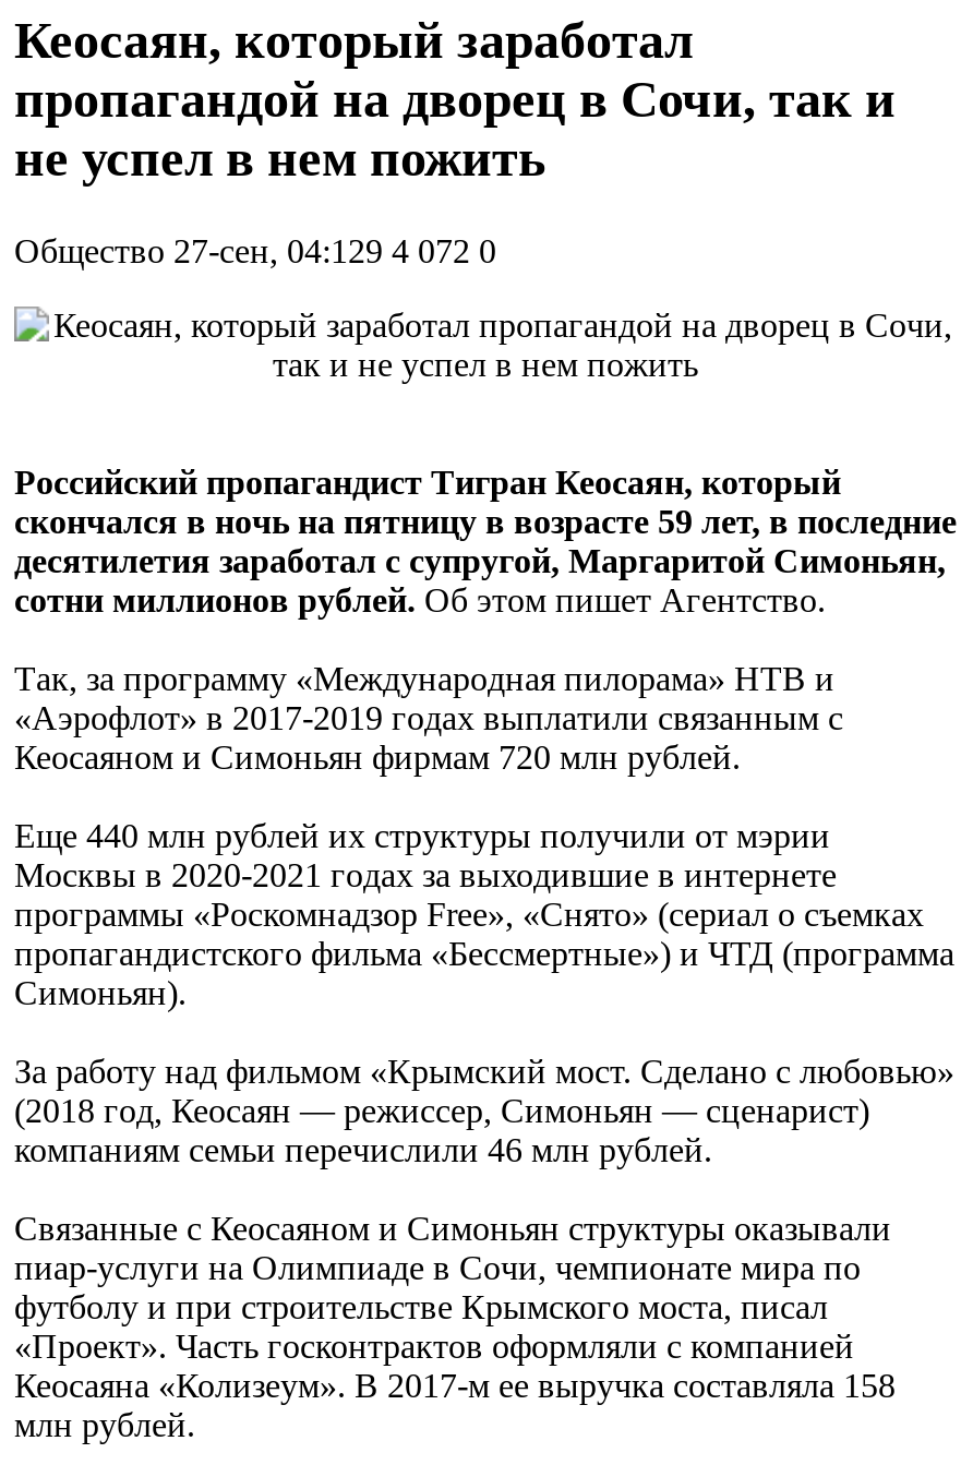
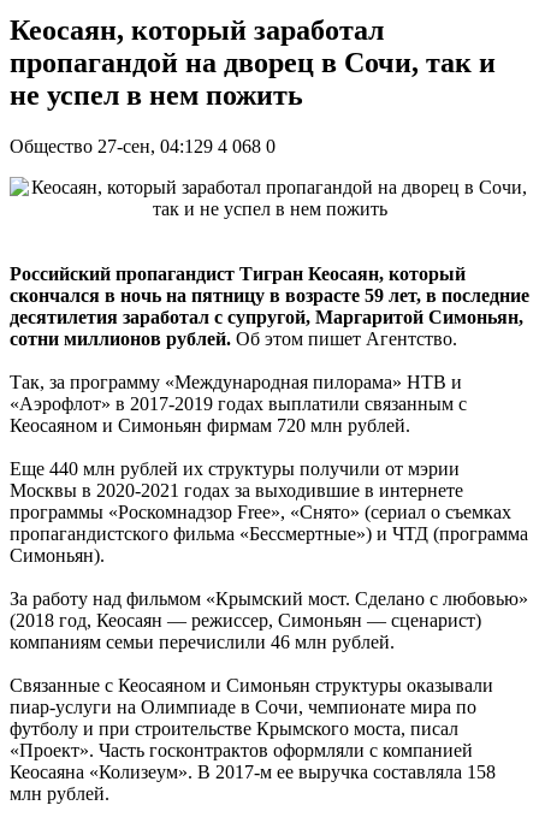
- Общество 27-сен, 04:129 4 072 0
+ Общество 27-сен, 04:129 4 068 0
